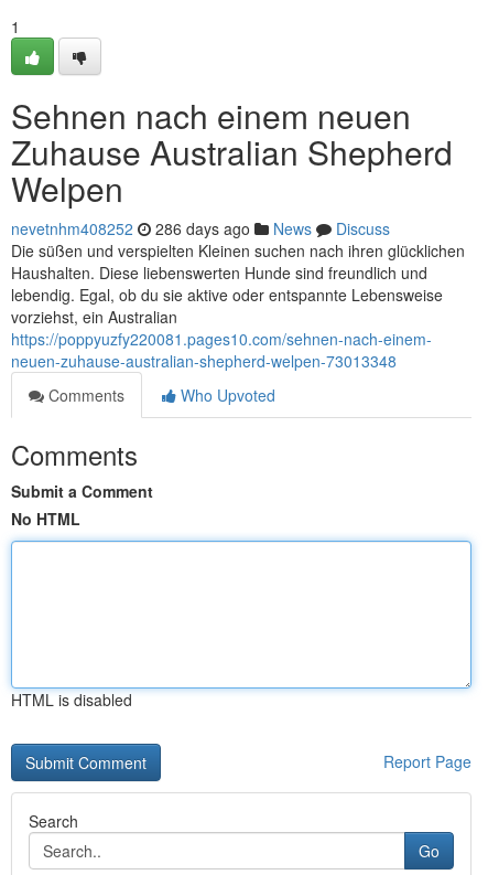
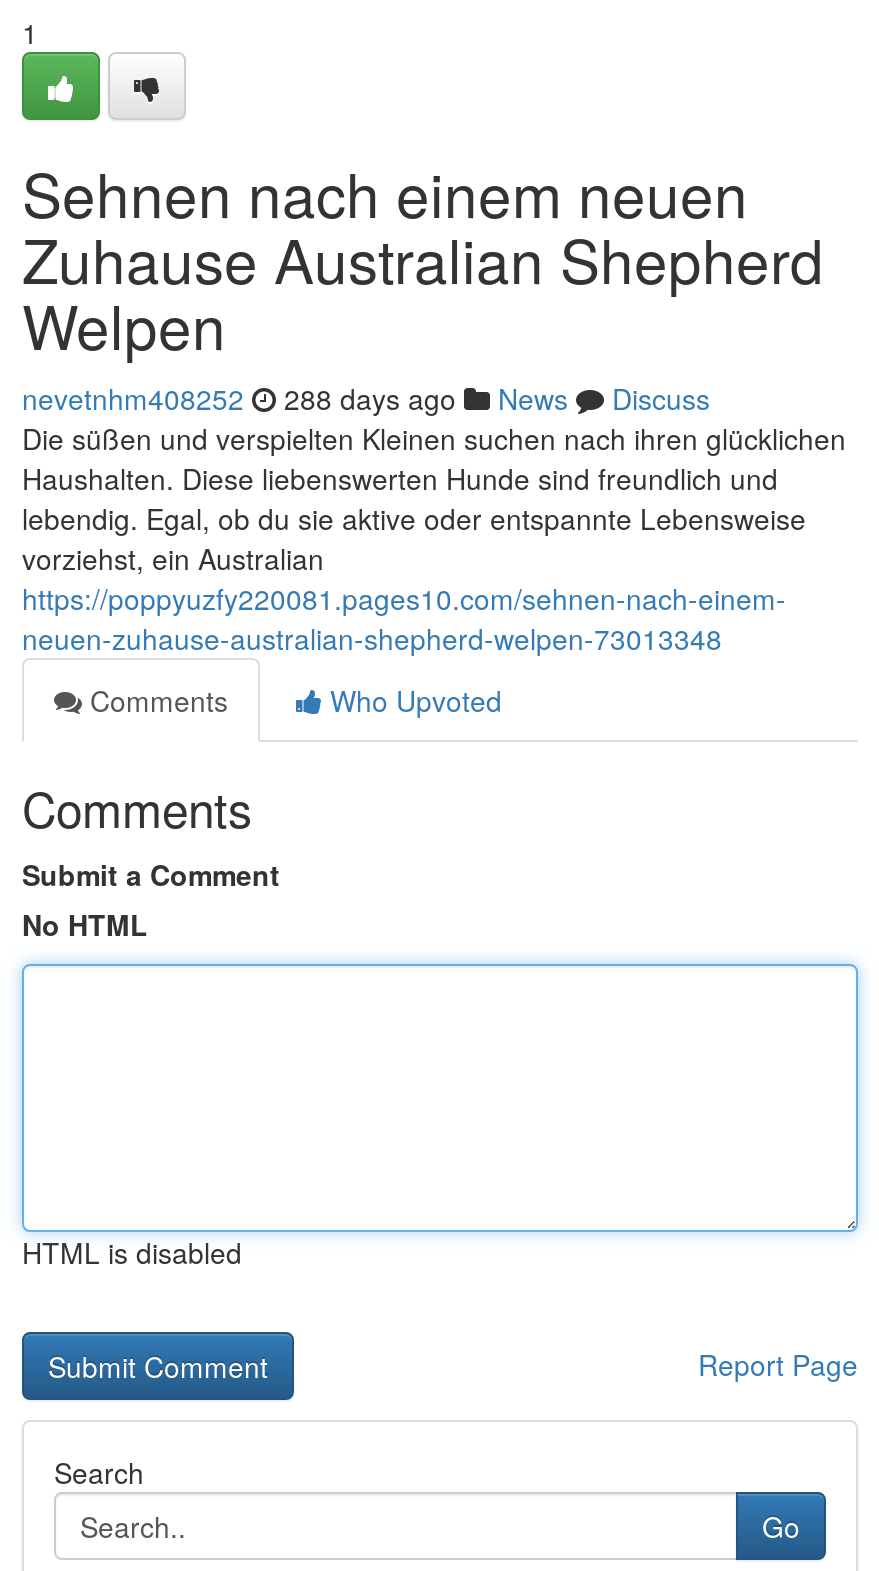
- nevetnhm408252 286 days ago News Discuss
+ nevetnhm408252 288 days ago News Discuss
